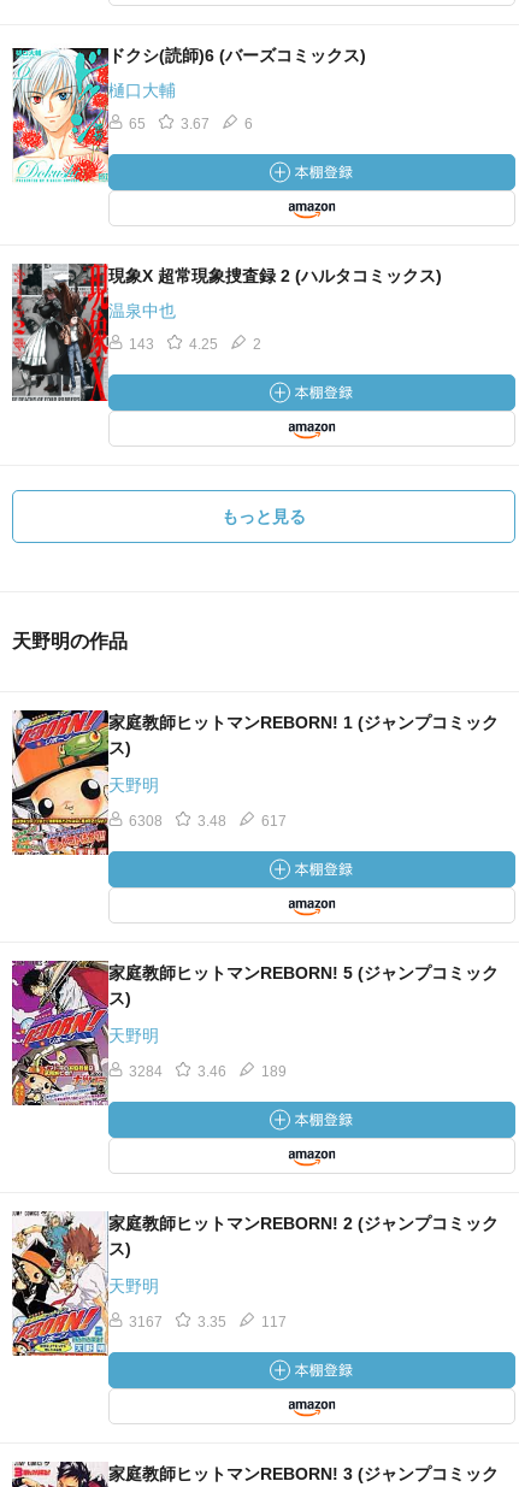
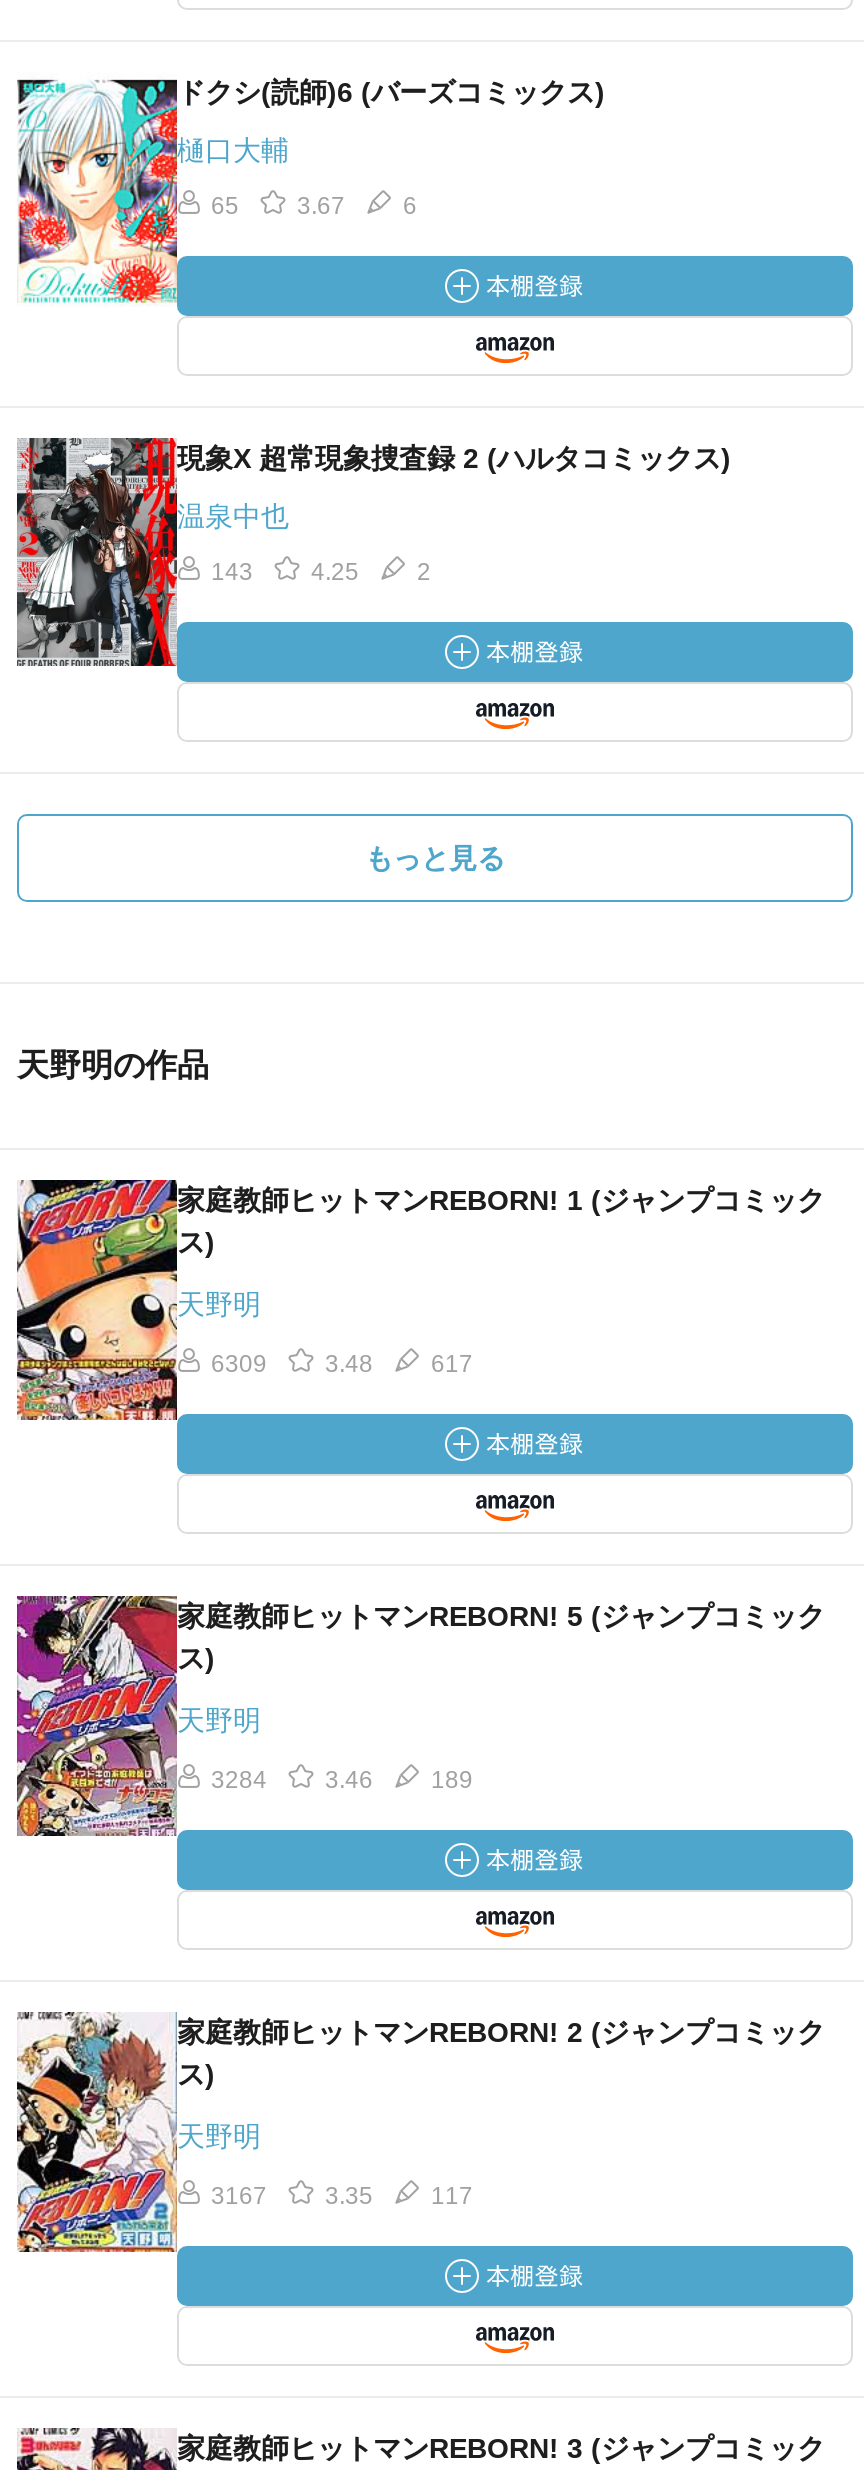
- 6308
+ 6309
